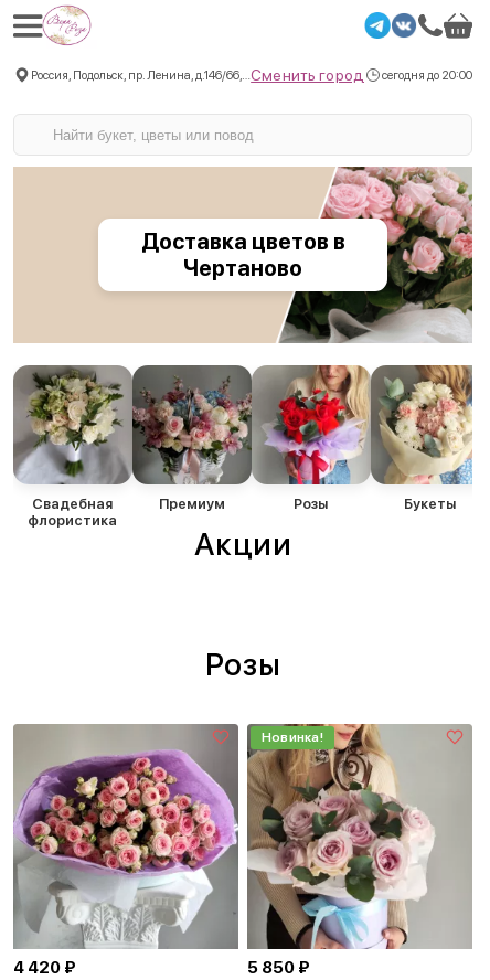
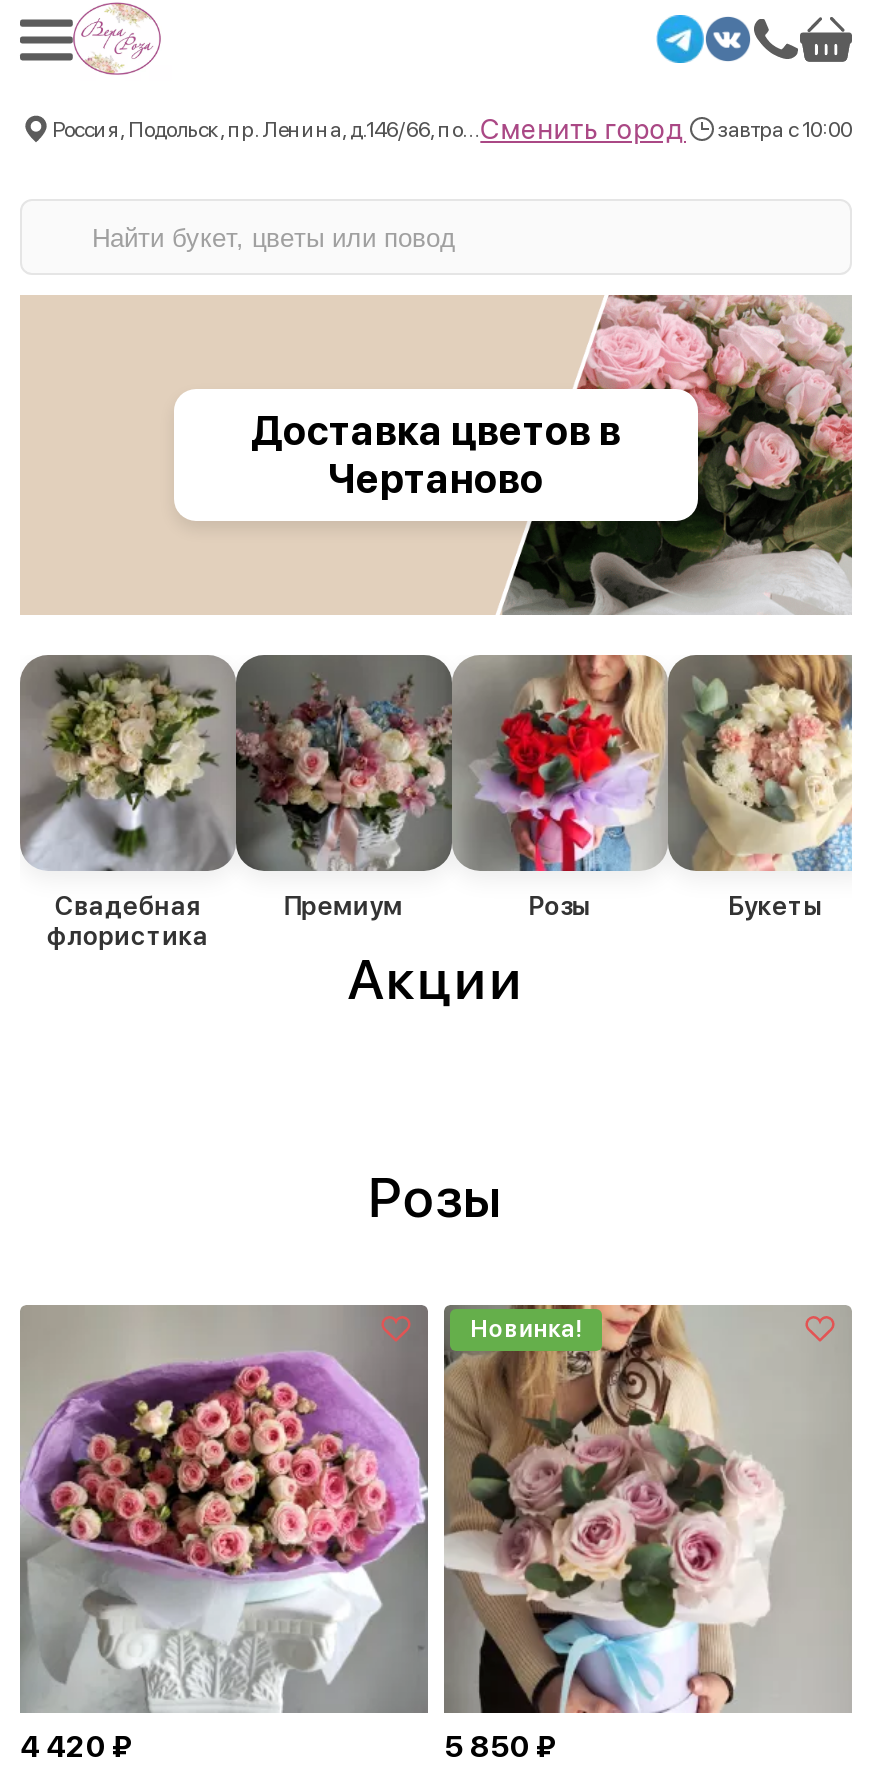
- сегодня до 20:00
+ завтра с 10:00
